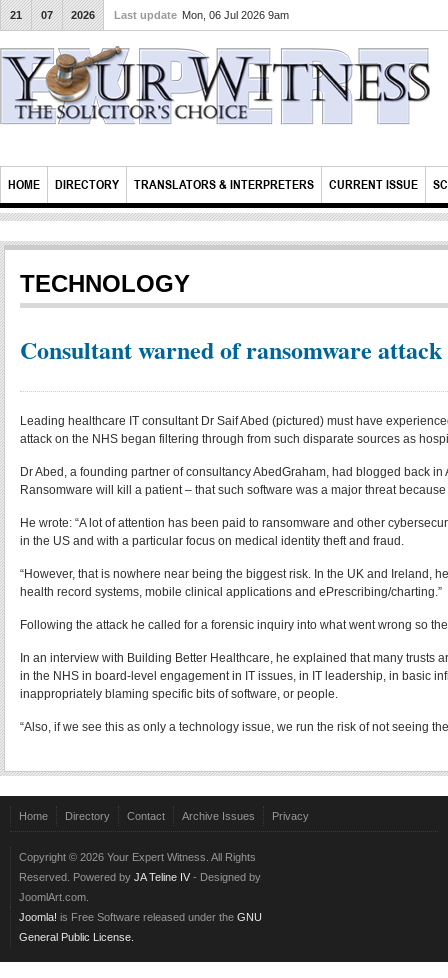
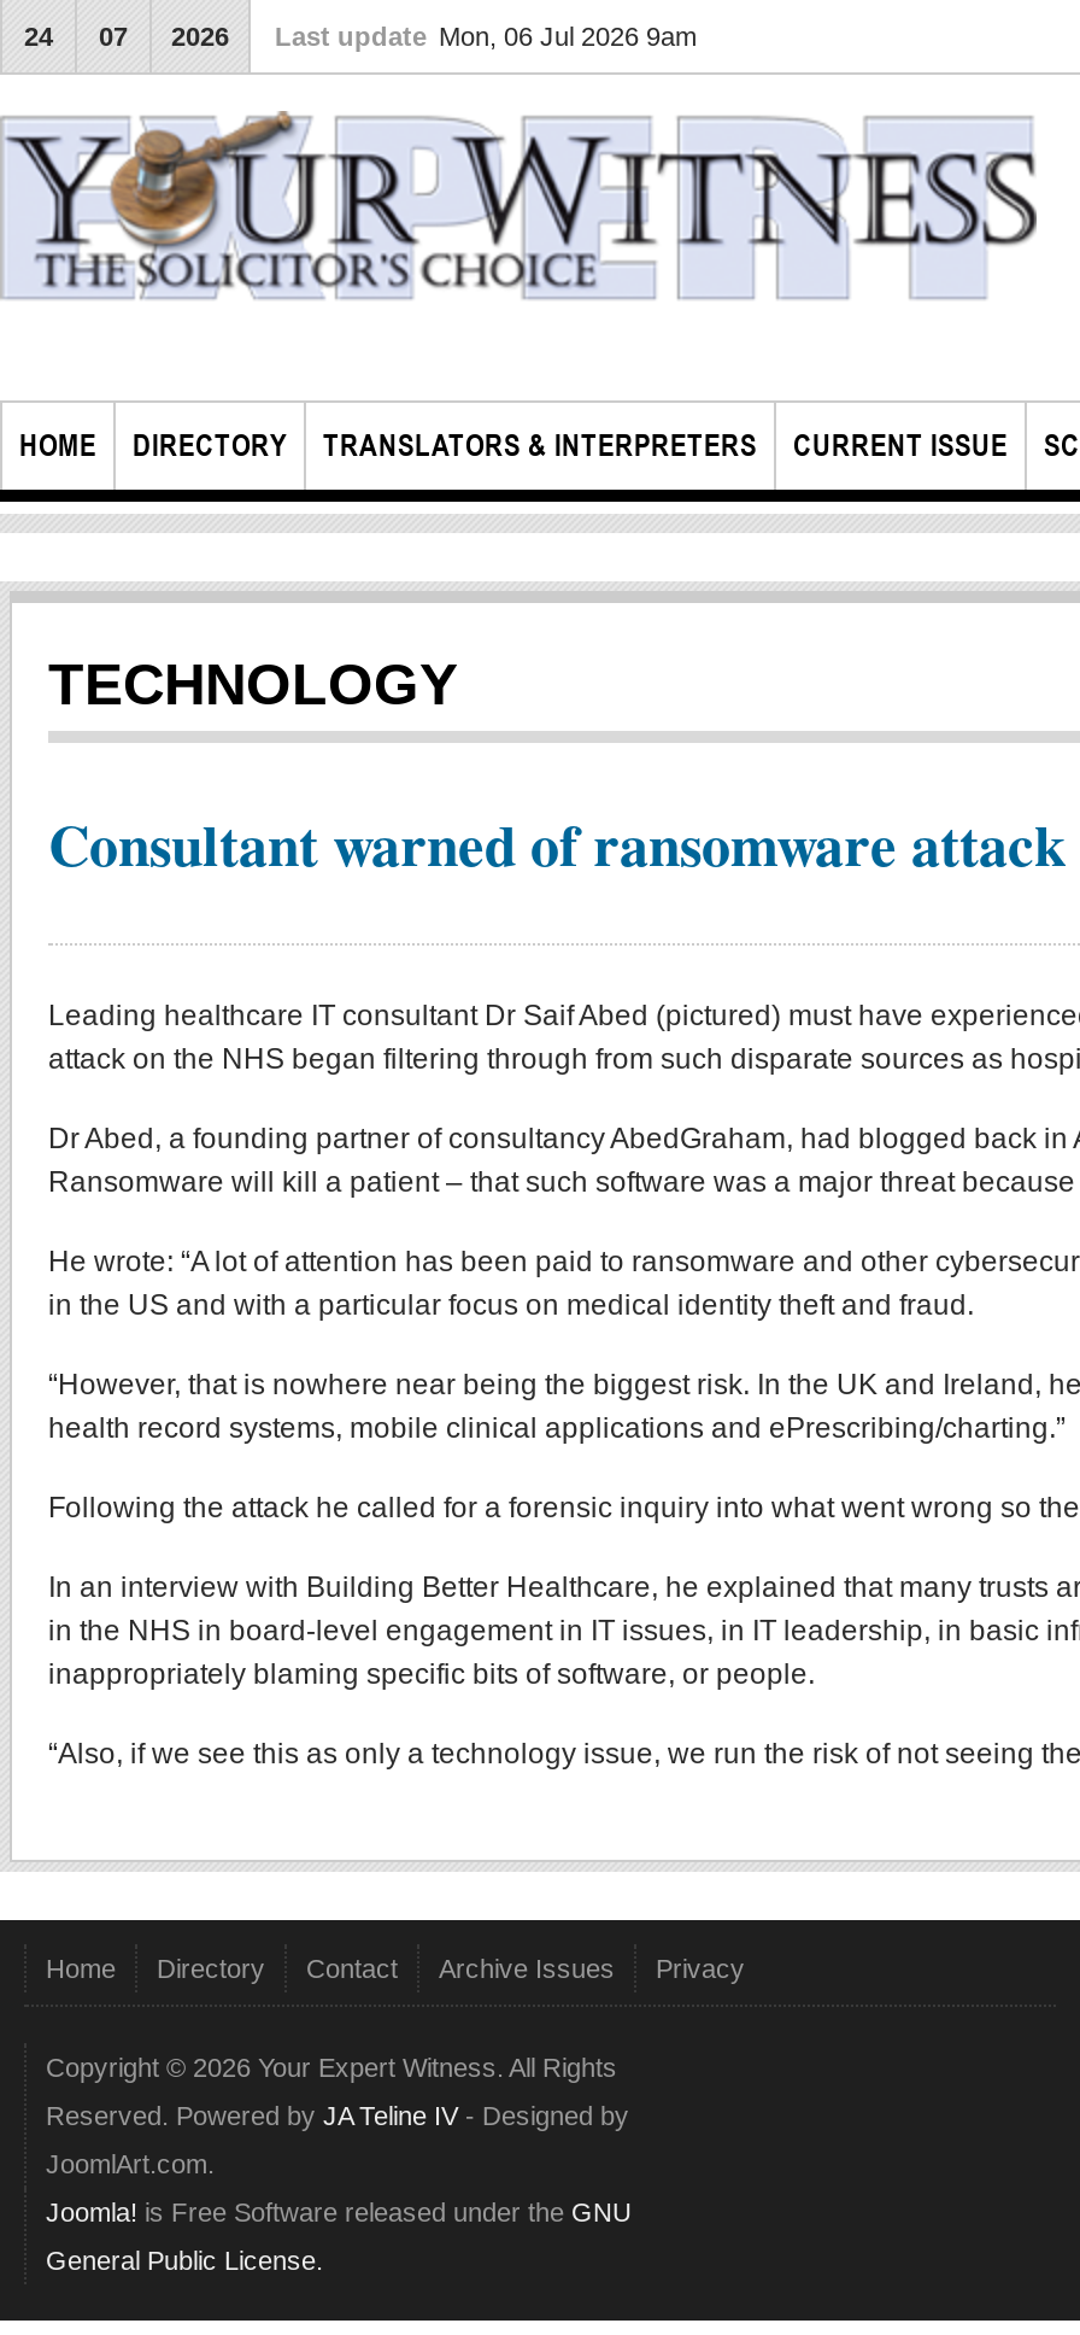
- 21 07 2026 Last update Mon, 06 Jul 2026 9am
+ 24 07 2026 Last update Mon, 06 Jul 2026 9am
